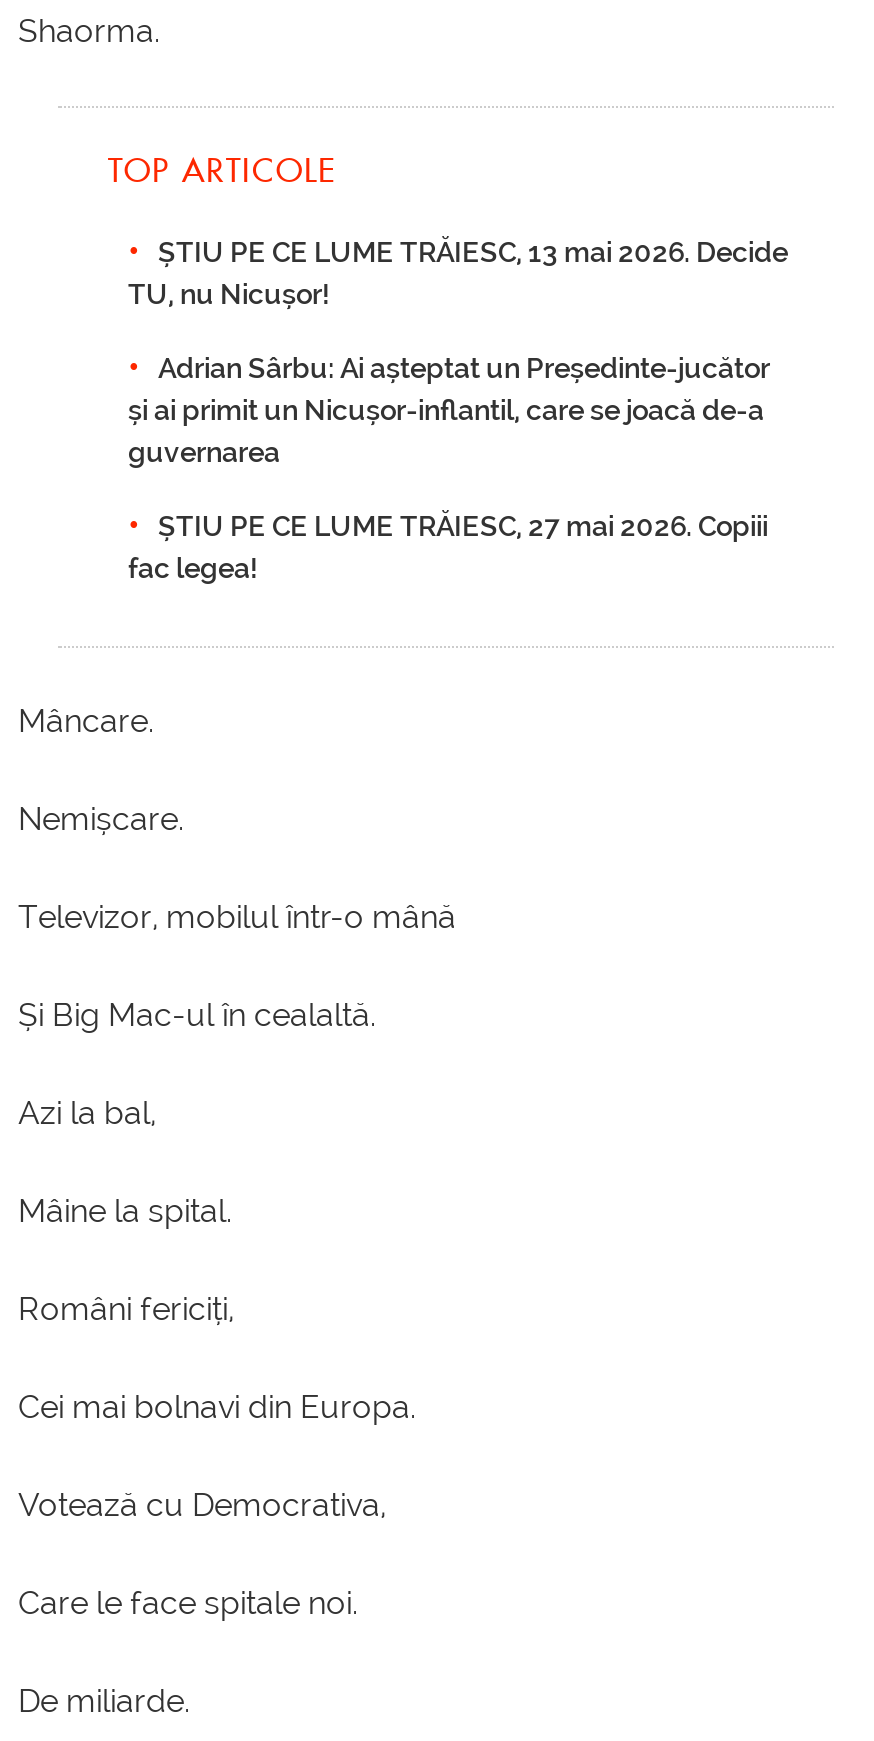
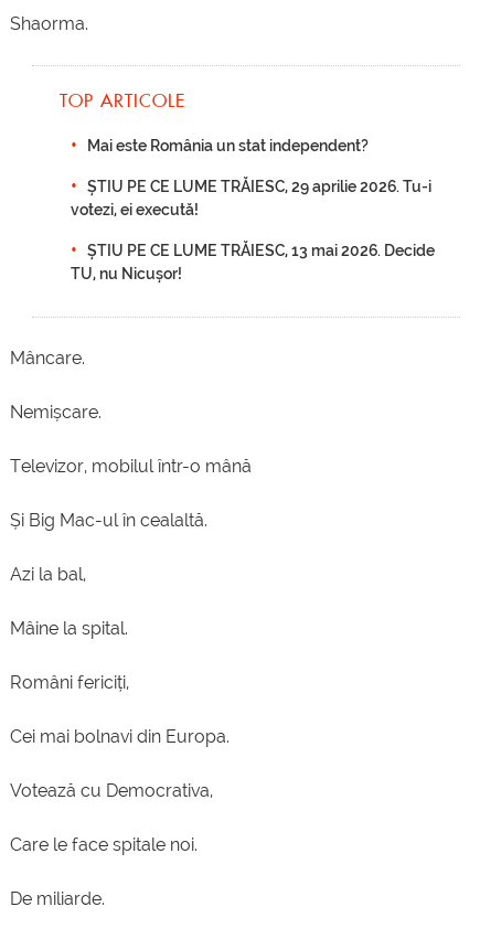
+ Mai este România un stat independent?
+ ȘTIU PE CE LUME TRĂIESC, 29 aprilie 2026. Tu-i
+ votezi, ei execută!

moved down: ȘTIU PE CE LUME TRĂIESC, 13 mai 2026. Decide | TU, nu Nicușor!

- Adrian Sârbu: Ai așteptat un Președinte-jucător
- și ai primit un Nicușor-inflantil, care se joacă de-a
- guvernarea
- ȘTIU PE CE LUME TRĂIESC, 27 mai 2026. Copiii
- fac legea!
